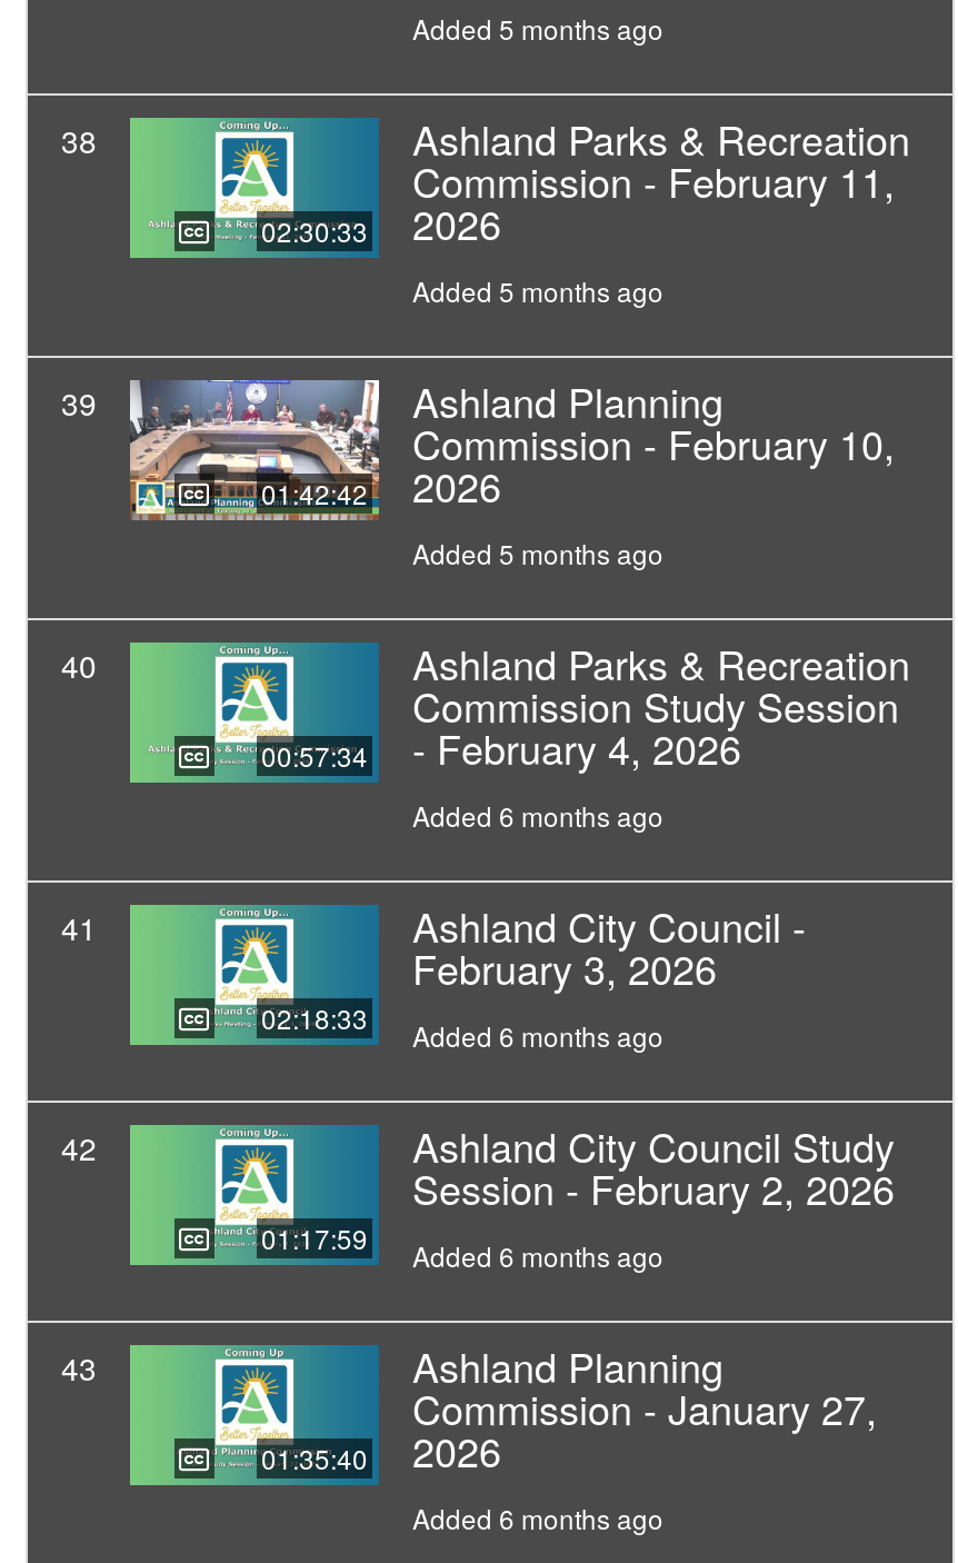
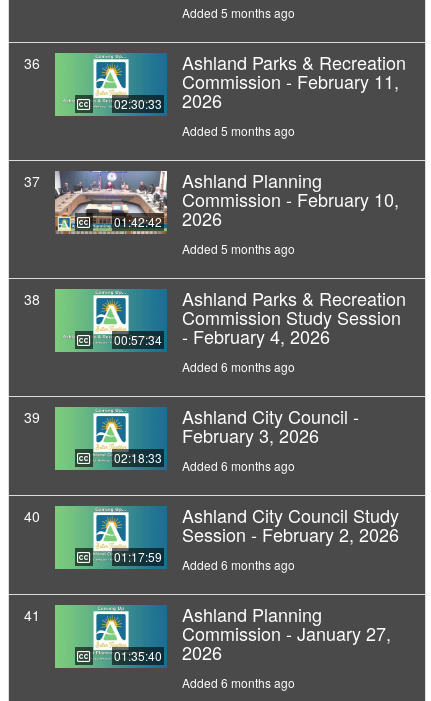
- 38
+ 36

- 39
+ 37

- 40
+ 38

- 41
+ 39

- 42
+ 40

- 43
+ 41
